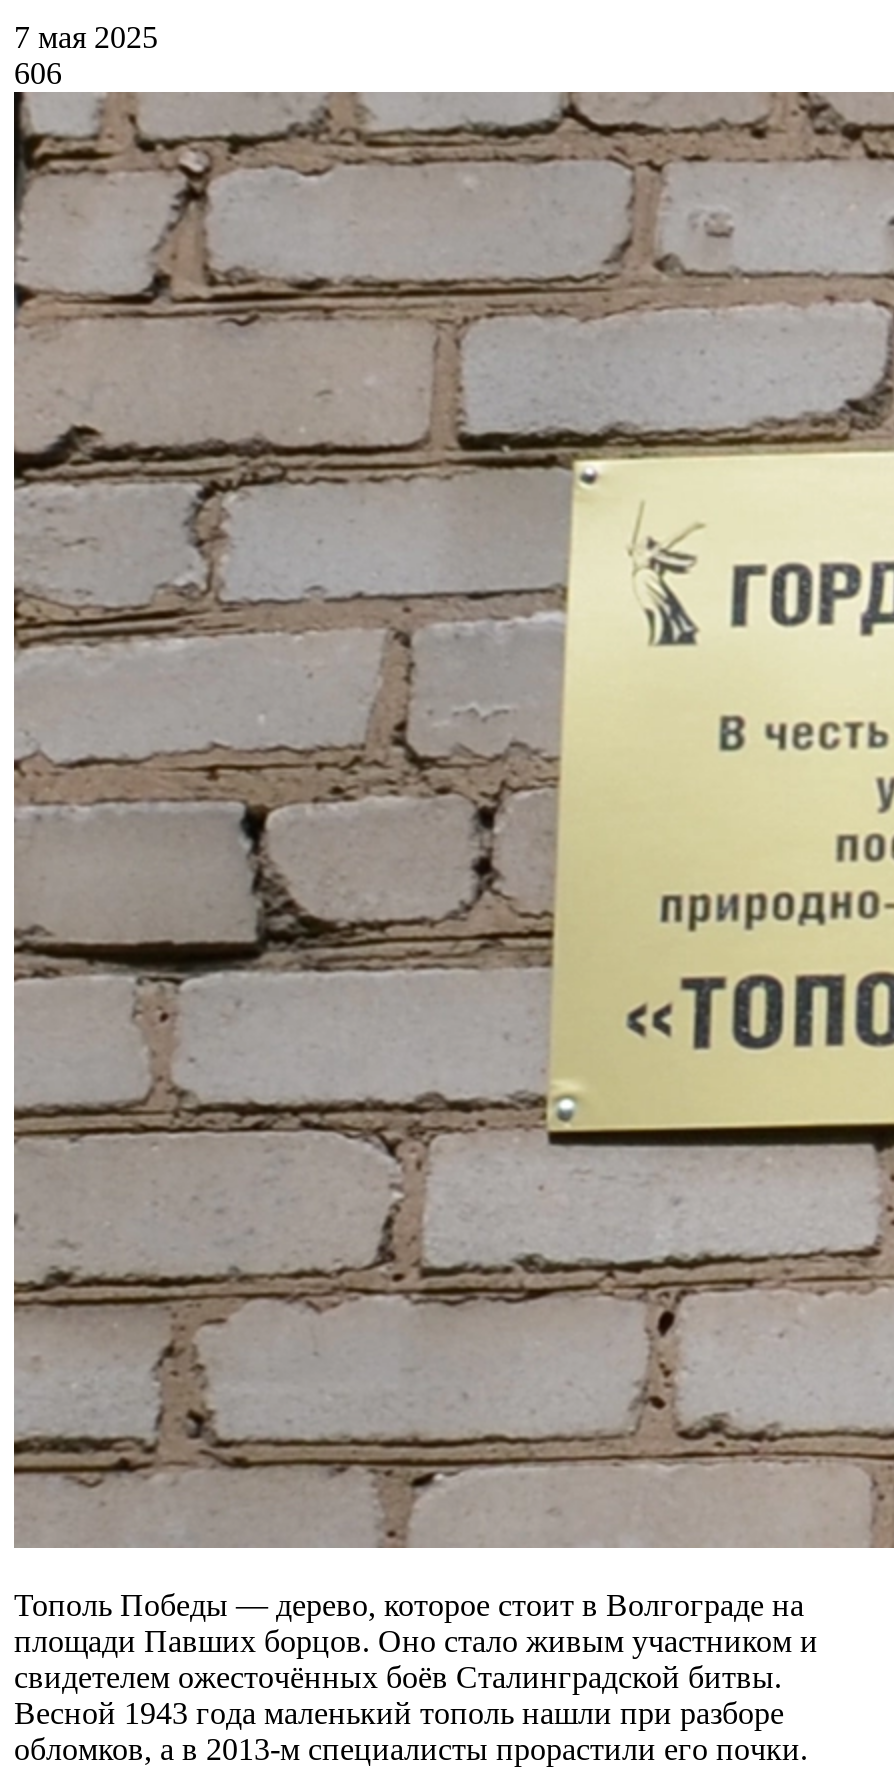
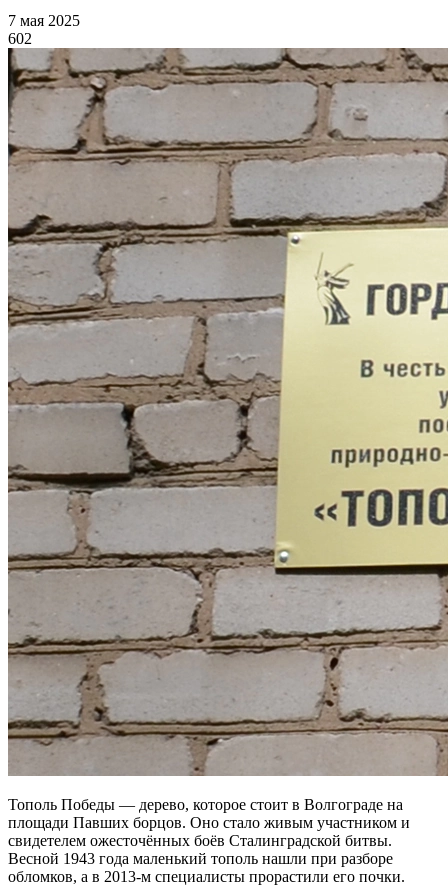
- 606
+ 602
